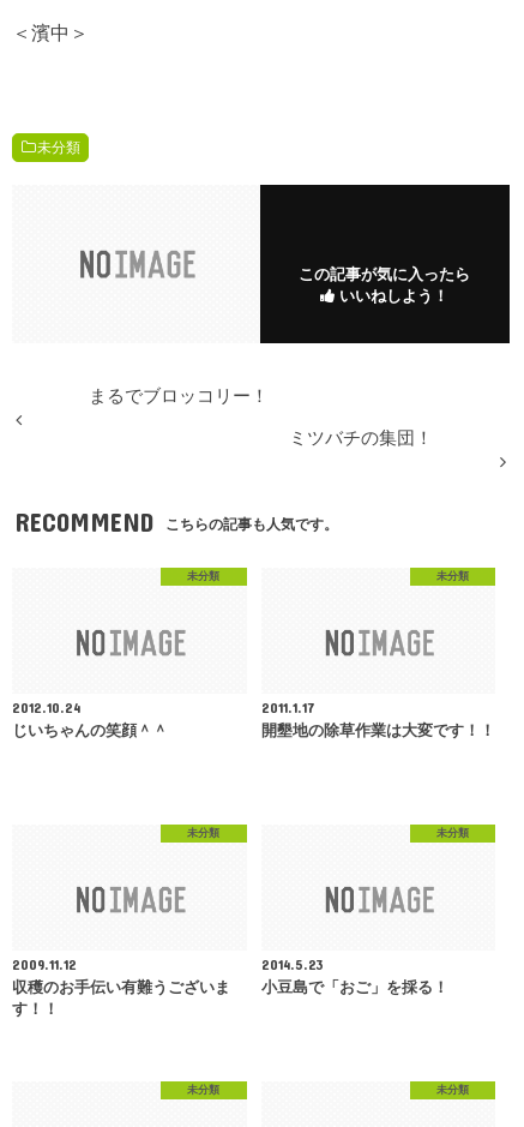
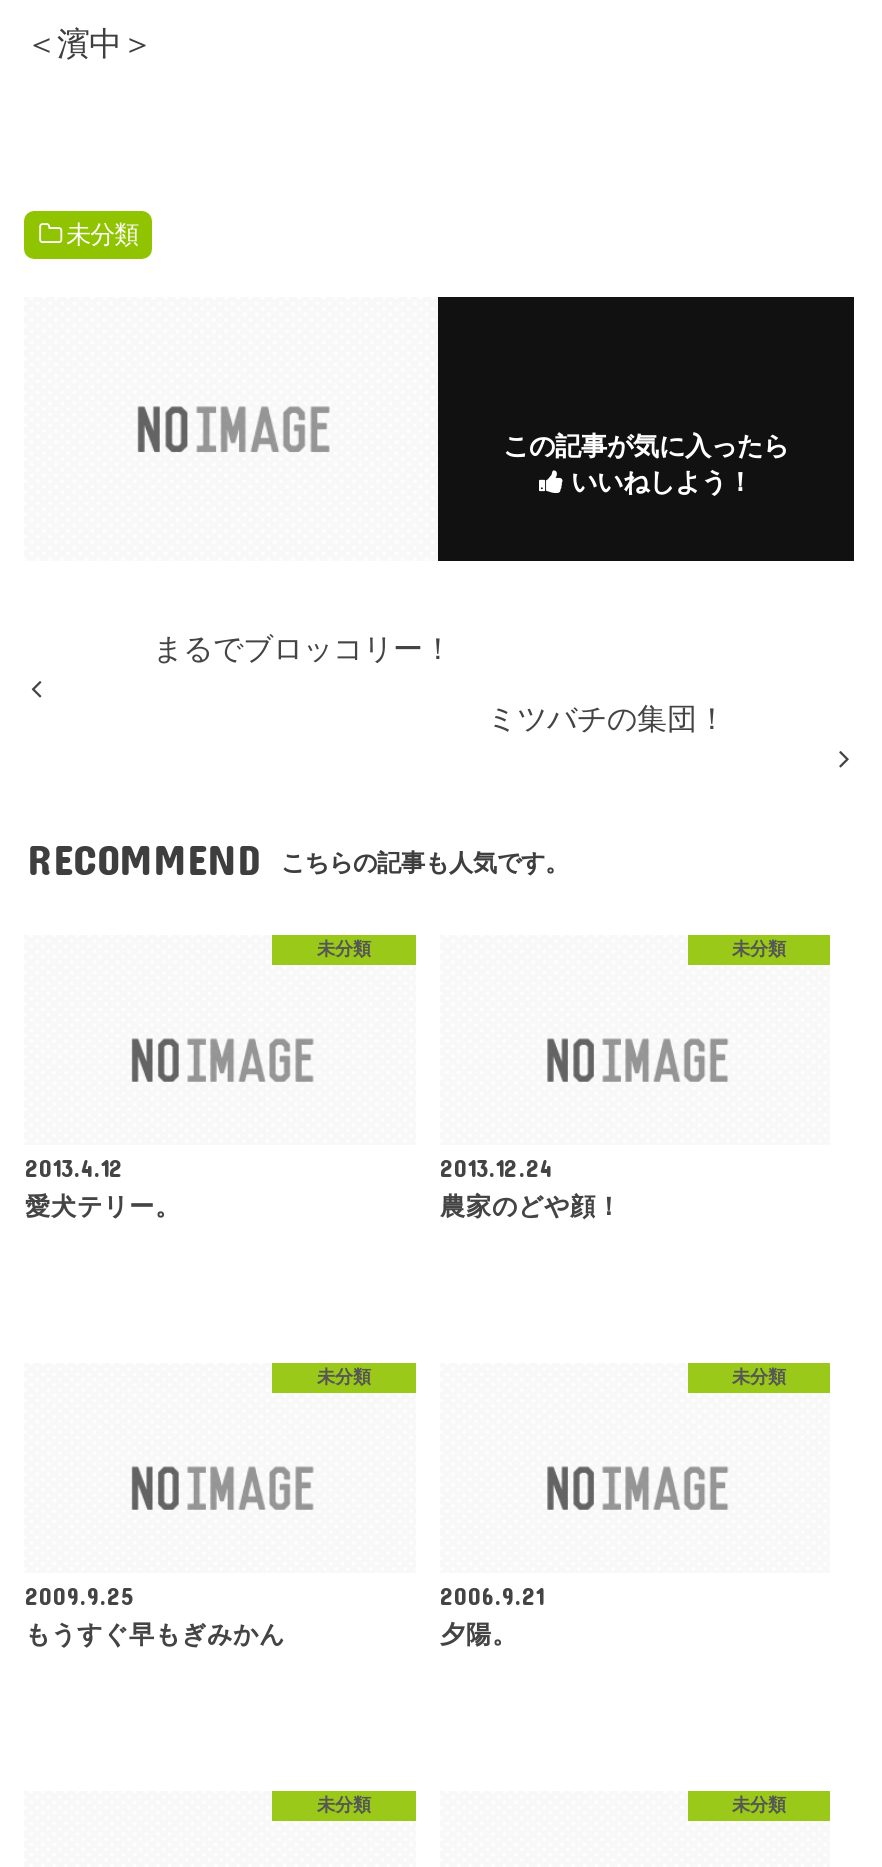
- 2012.10.24
- じいちゃんの笑顔＾＾
+ 2013.4.12
+ 愛犬テリー。

- 2011.1.17
- 開墾地の除草作業は大変です！！
+ 2013.12.24
+ 農家のどや顔！

- 2009.11.12
- 収穫のお手伝い有難うございま
- す！！
+ 2009.9.25
+ もうすぐ早もぎみかん

- 2014.5.23
- 小豆島で「おご」を採る！
+ 2006.9.21
+ 夕陽。
